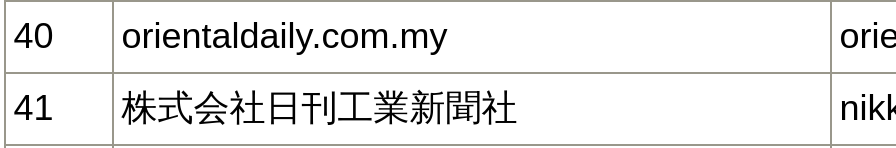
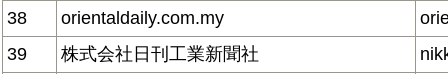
- 40 orientaldaily.com.my
+ 38 orientaldaily.com.my

- 41 株式会社日刊工業新聞社
+ 39 株式会社日刊工業新聞社
